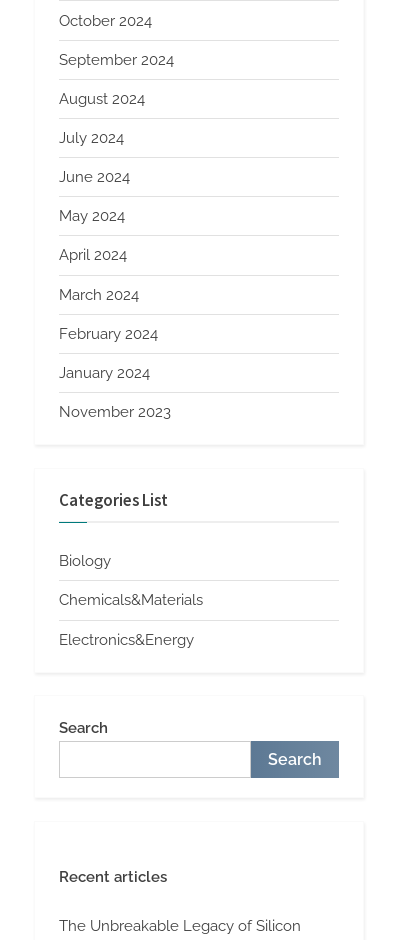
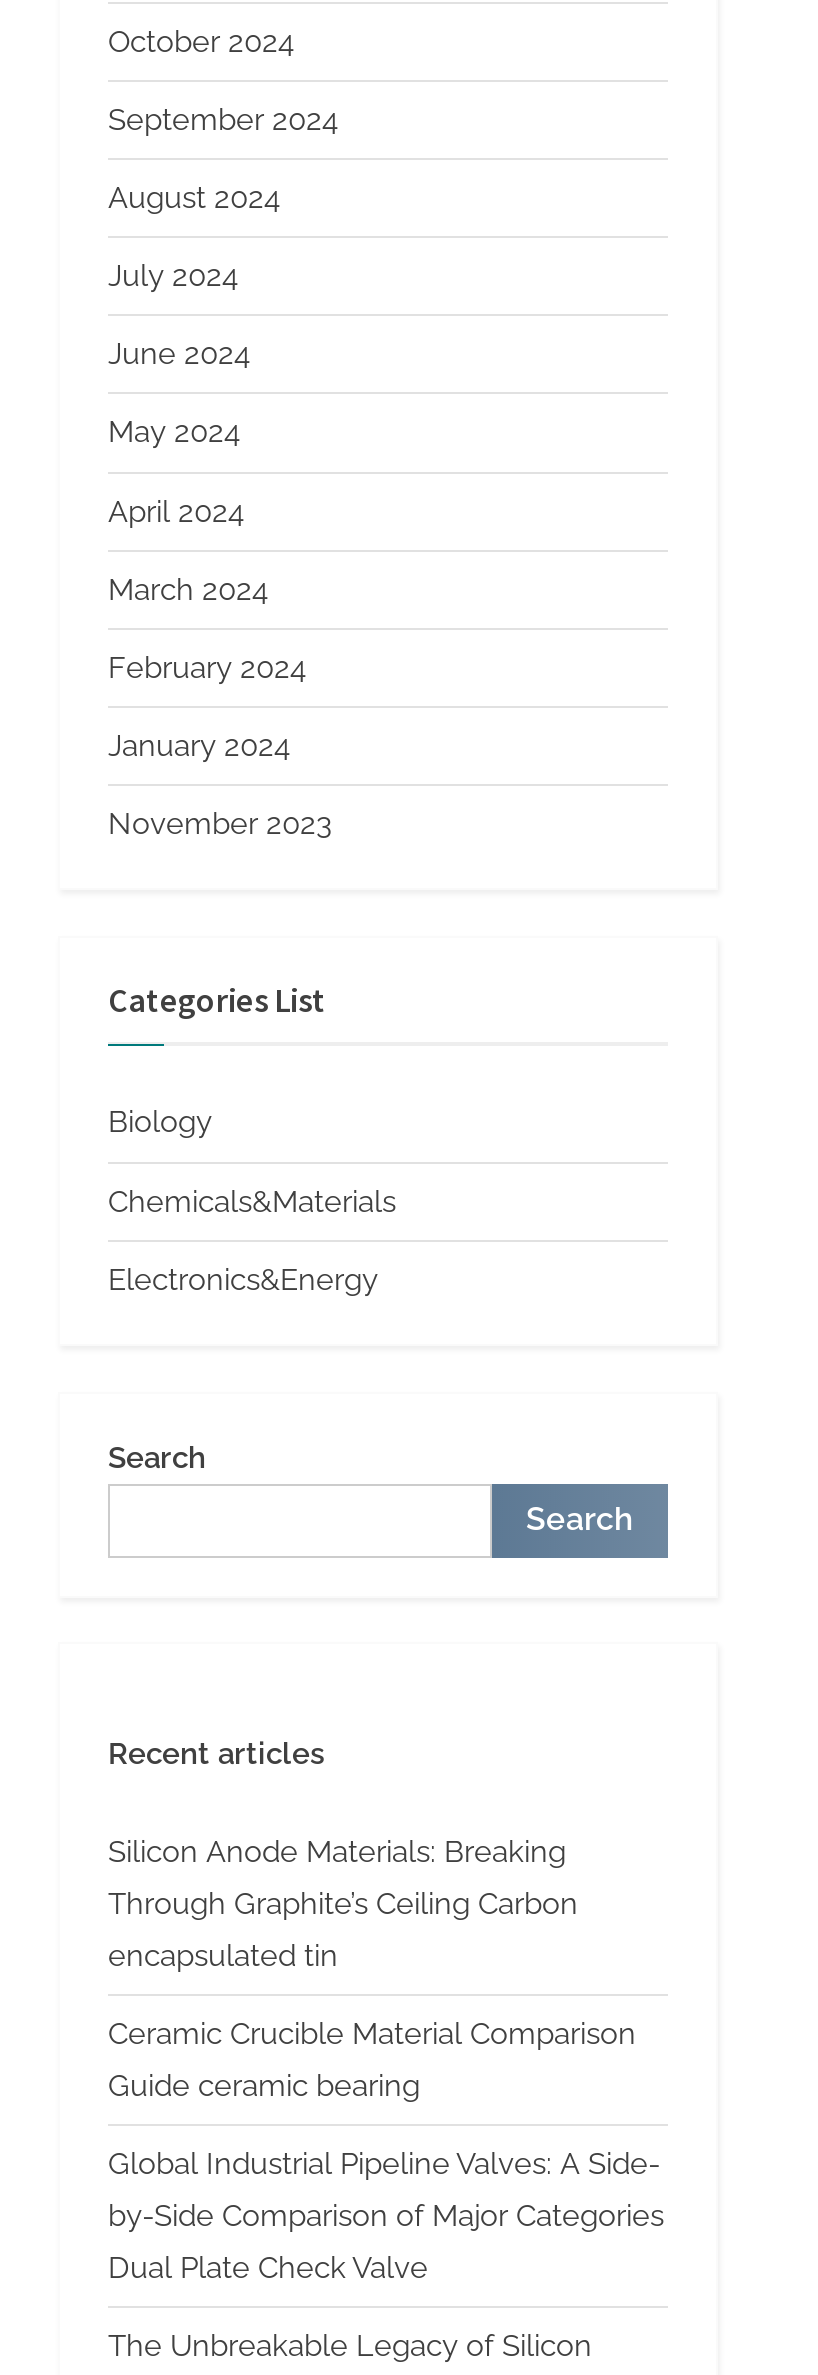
+ Silicon Anode Materials: Breaking
+ Through Graphite’s Ceiling Carbon
+ encapsulated tin
+ Ceramic Crucible Material Comparison
+ Guide ceramic bearing
+ Global Industrial Pipeline Valves: A Side-
+ by-Side Comparison of Major Categories
+ Dual Plate Check Valve
